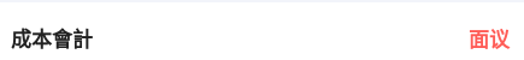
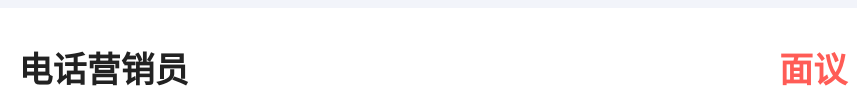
- 成本會計
+ 电话营销员
